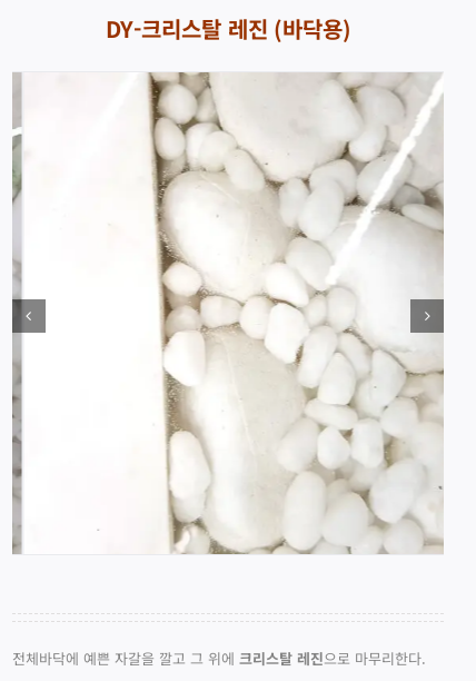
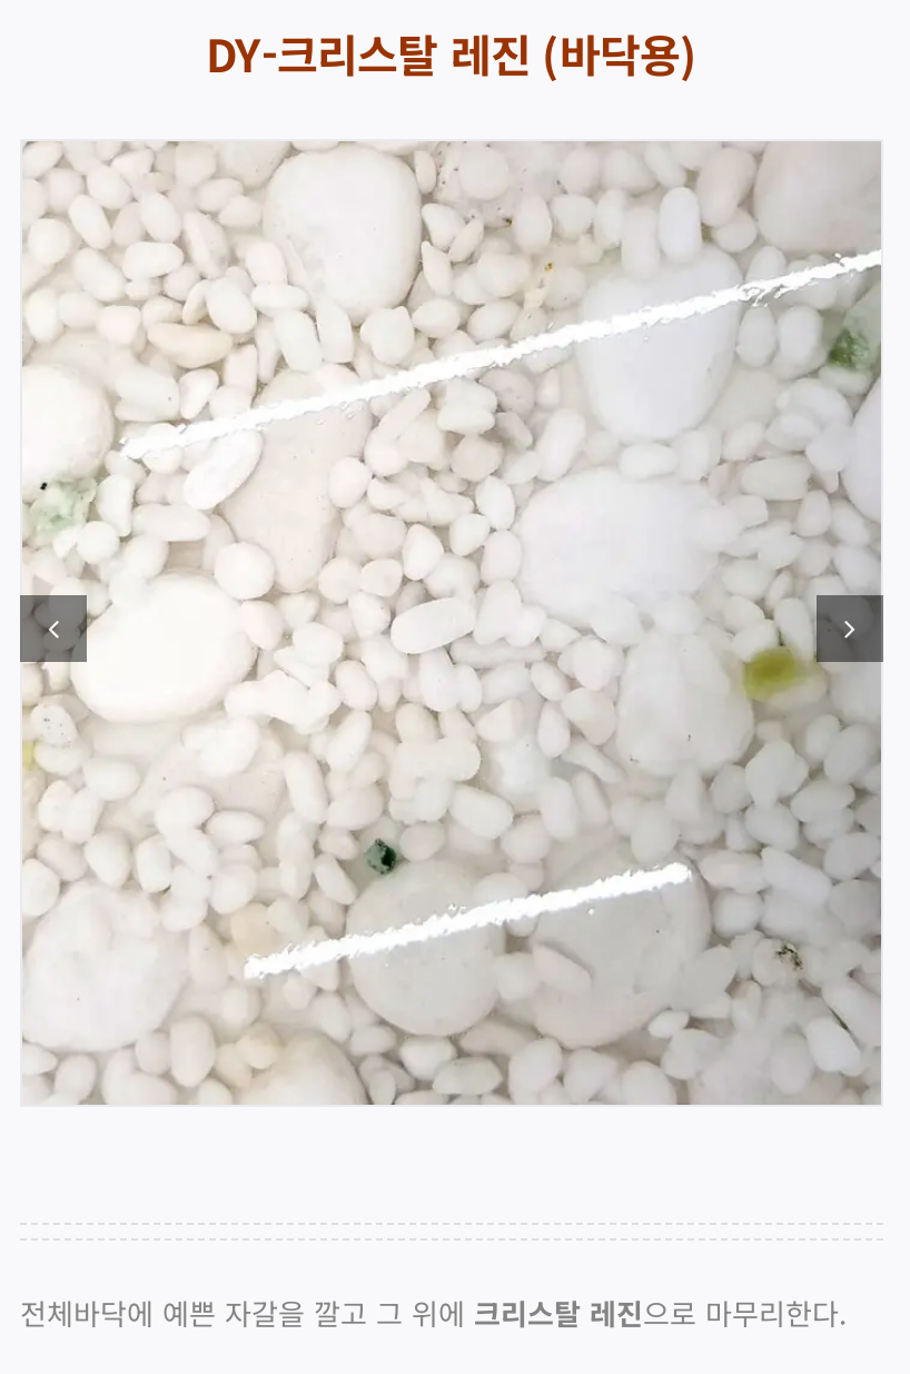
- [image]
+ [image]
